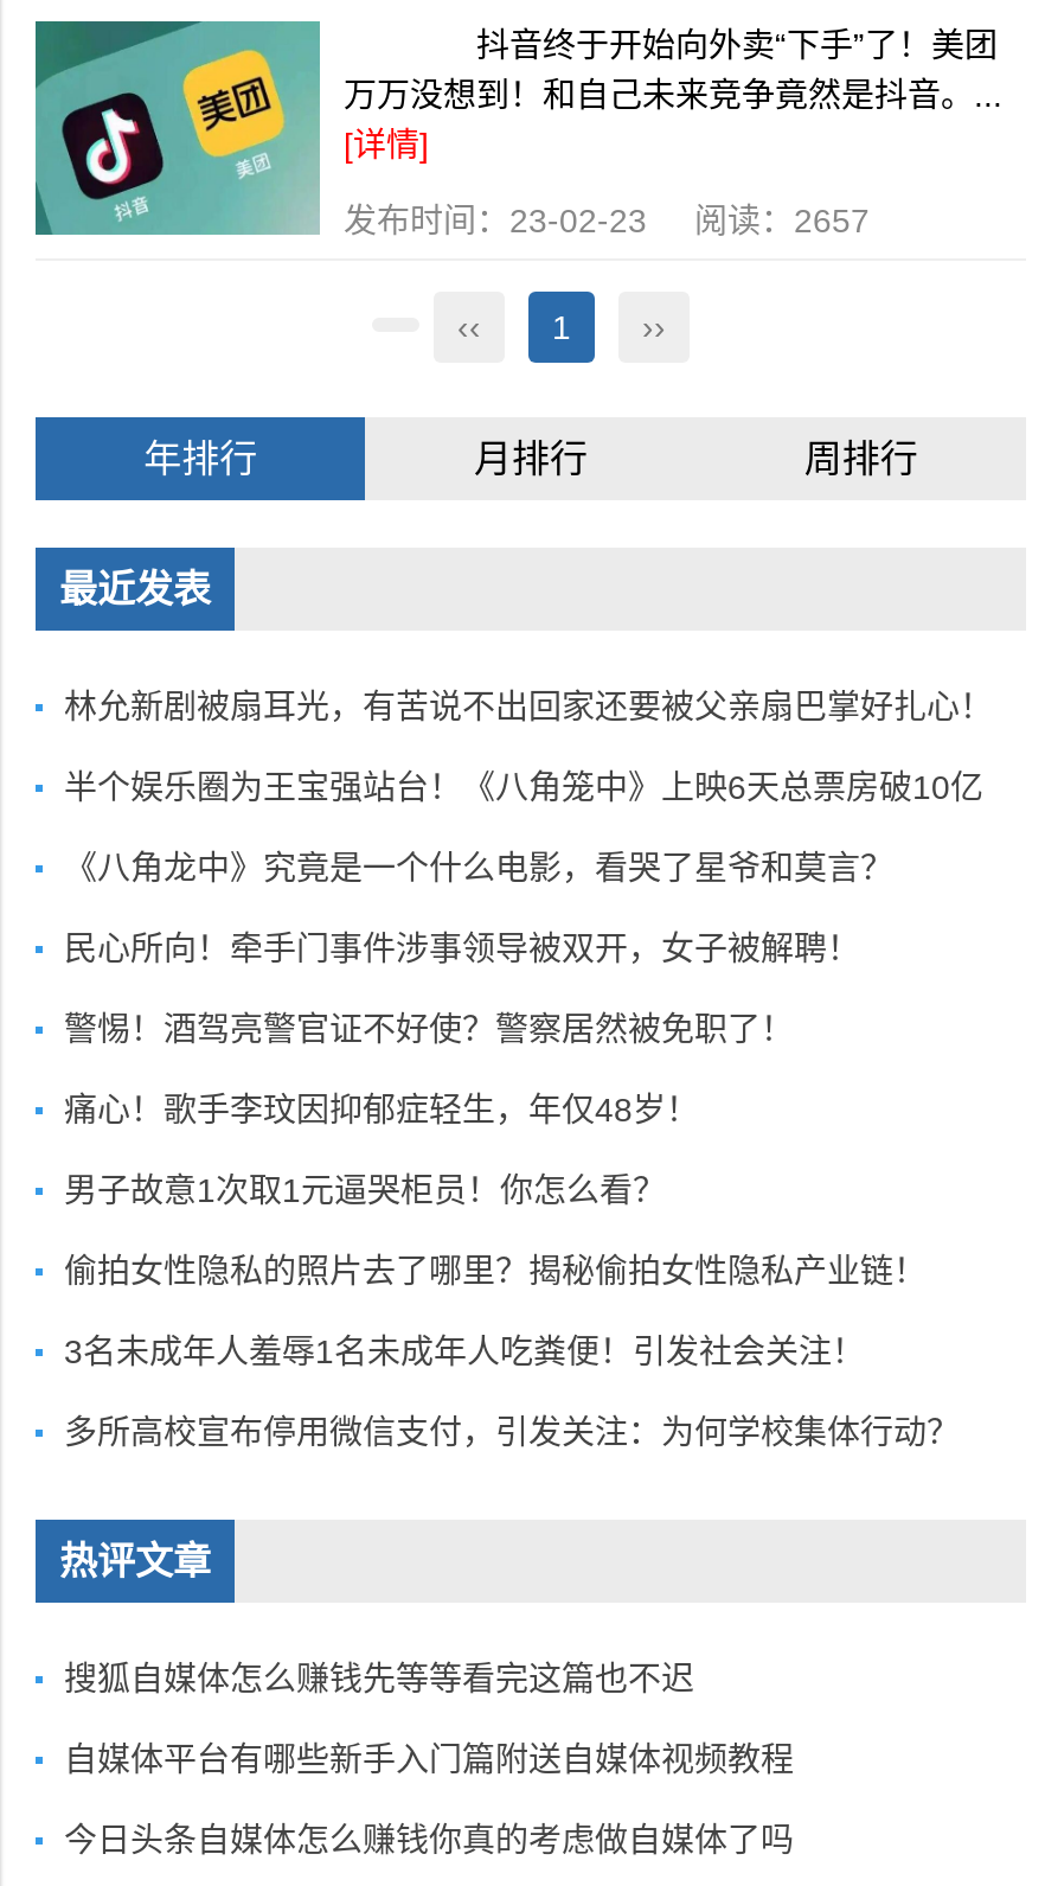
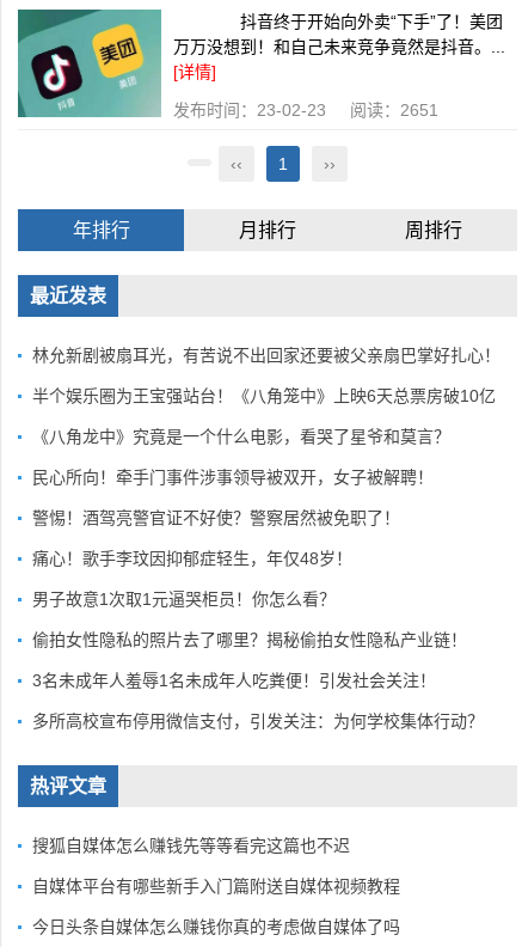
- 发布时间：23-02-23 阅读：2657
+ 发布时间：23-02-23 阅读：2651
